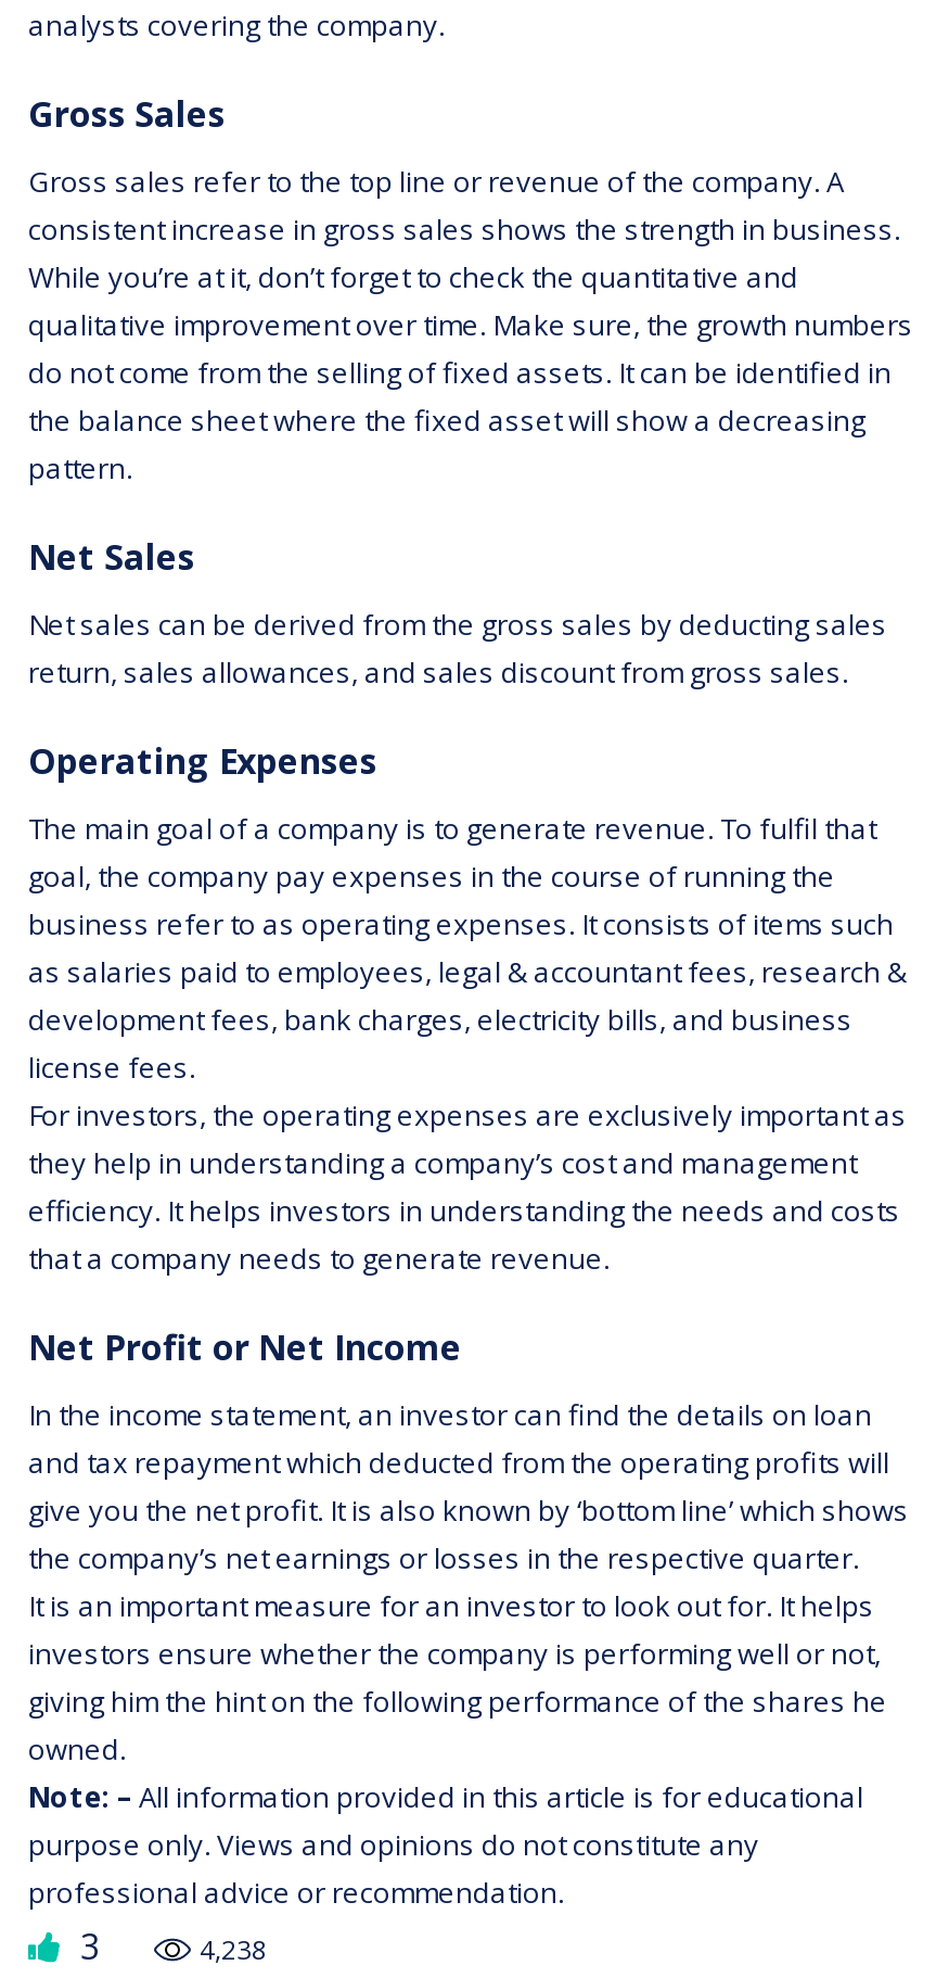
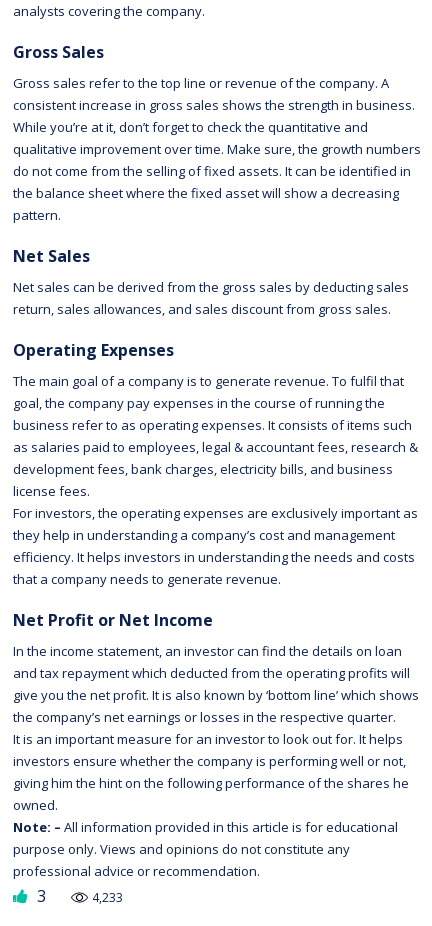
- 4,238
+ 4,233
